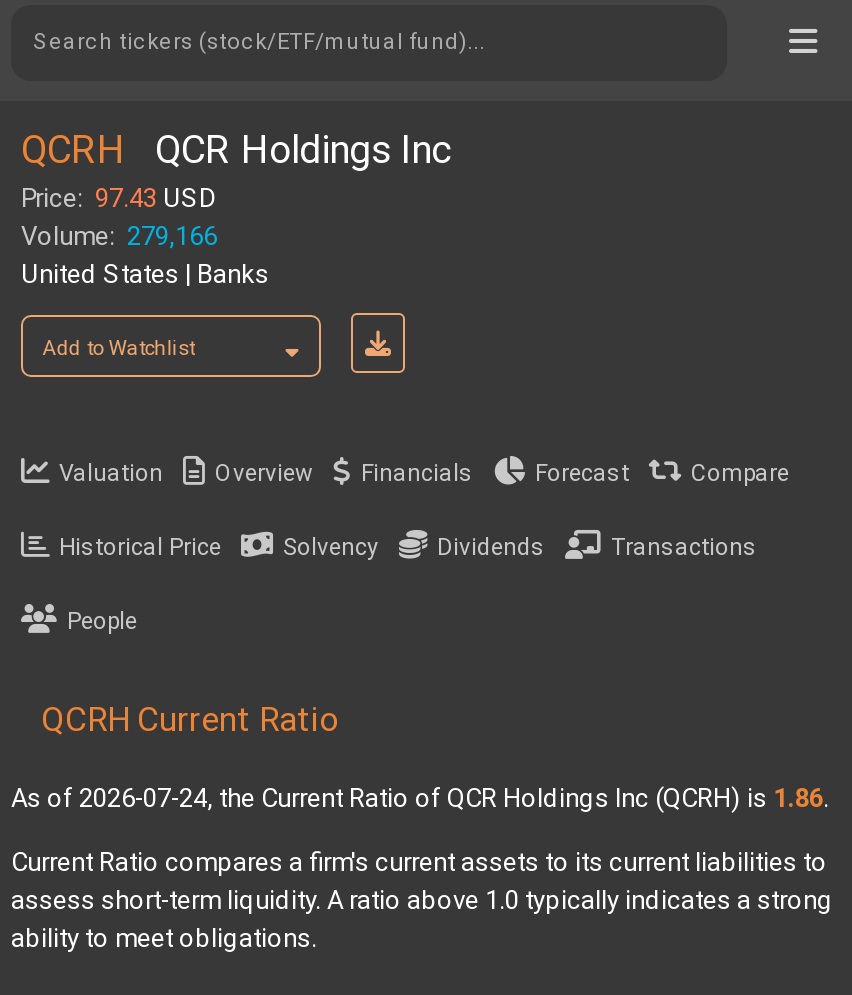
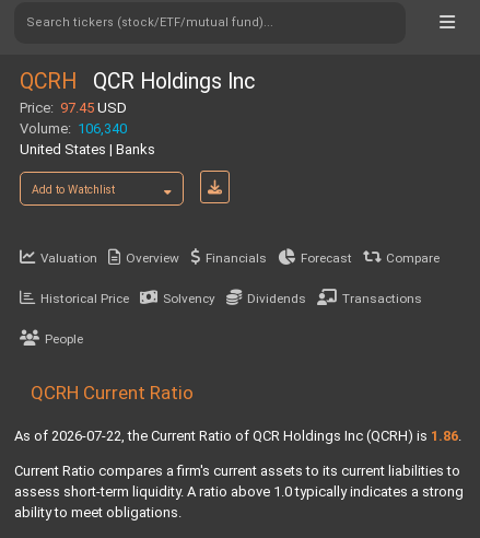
- Price: 97.43 USD
+ Price: 97.45 USD

- Volume: 279,166
+ Volume: 106,340

- As of 2026-07-24, the Current Ratio of QCR Holdings Inc (QCRH) is 1.86.
+ As of 2026-07-22, the Current Ratio of QCR Holdings Inc (QCRH) is 1.86.
